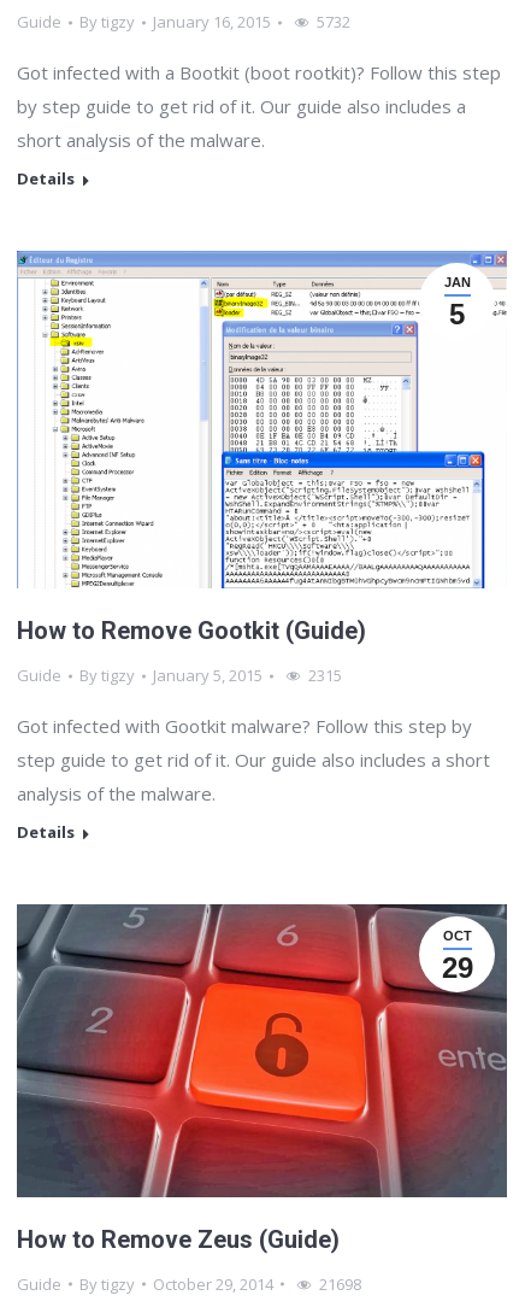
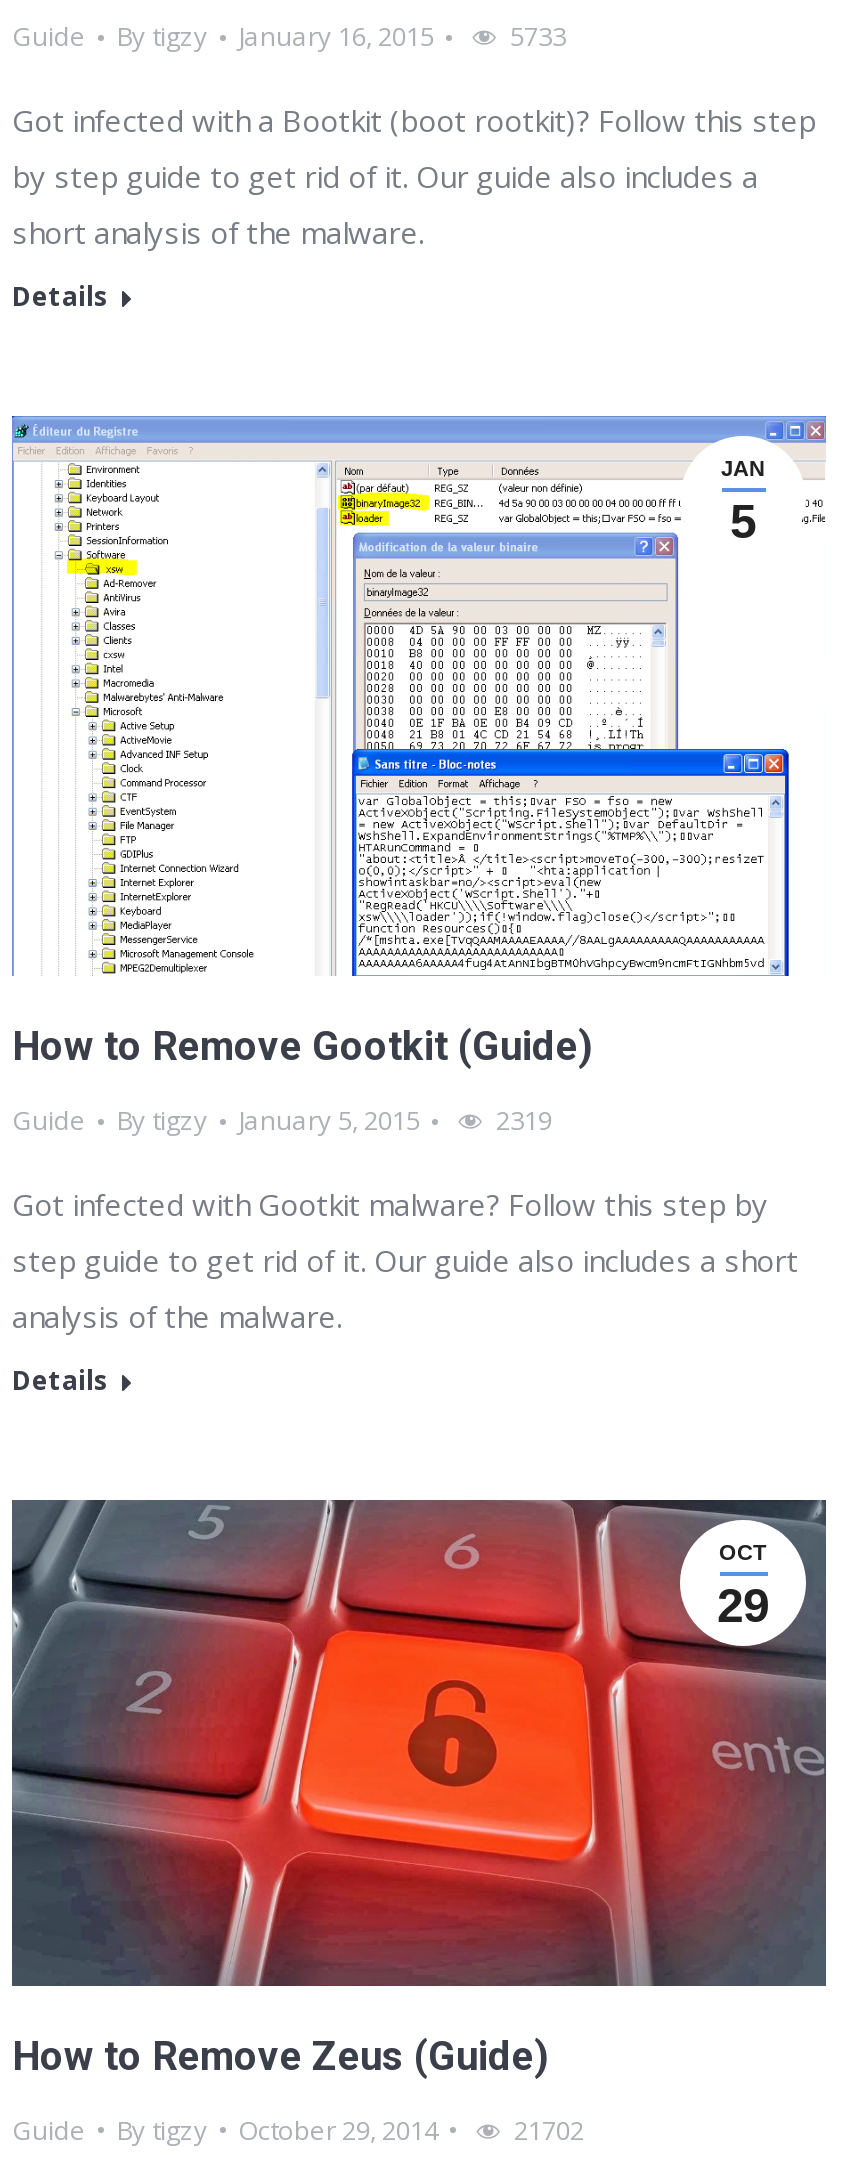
- Guide By tigzy January 16, 2015 5732
+ Guide By tigzy January 16, 2015 5733

- Guide By tigzy January 5, 2015 2315
+ Guide By tigzy January 5, 2015 2319

- Guide By tigzy October 29, 2014 21698
+ Guide By tigzy October 29, 2014 21702
